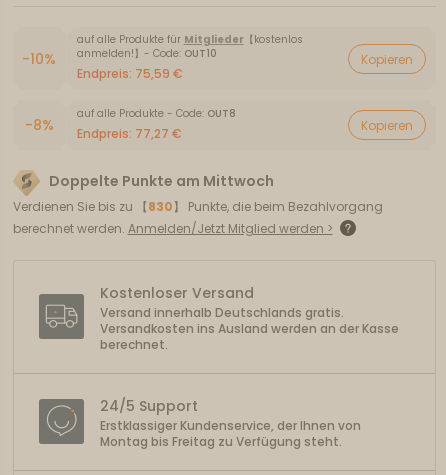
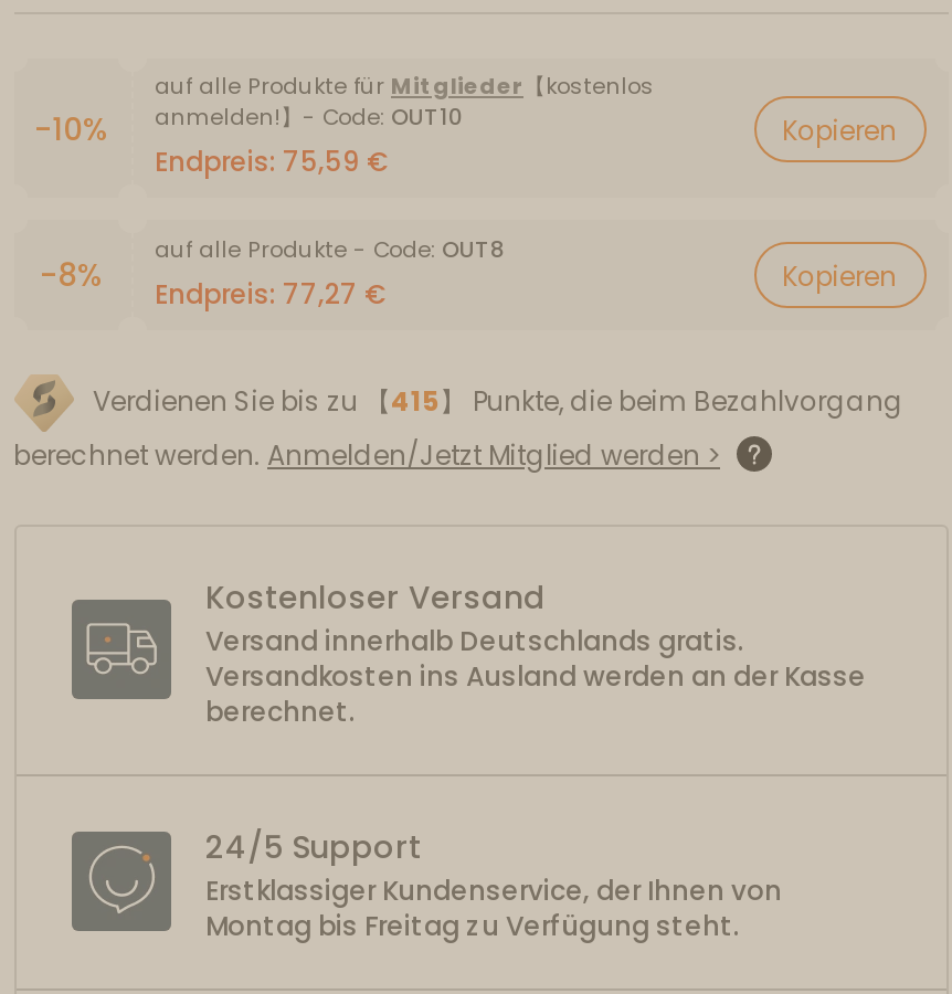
- Doppelte Punkte am Mittwoch
- Verdienen Sie bis zu 【830】 Punkte, die beim Bezahlvorgang
+ Verdienen Sie bis zu 【415】 Punkte, die beim Bezahlvorgang
